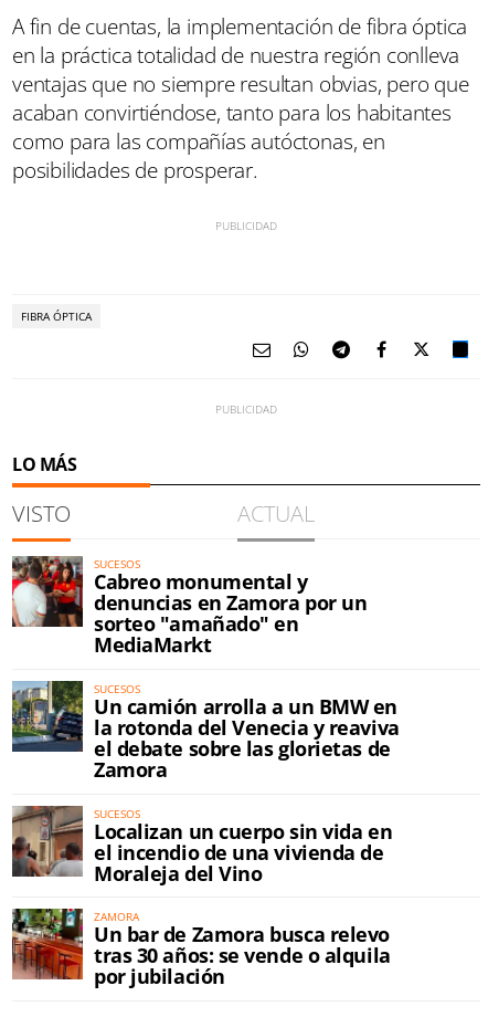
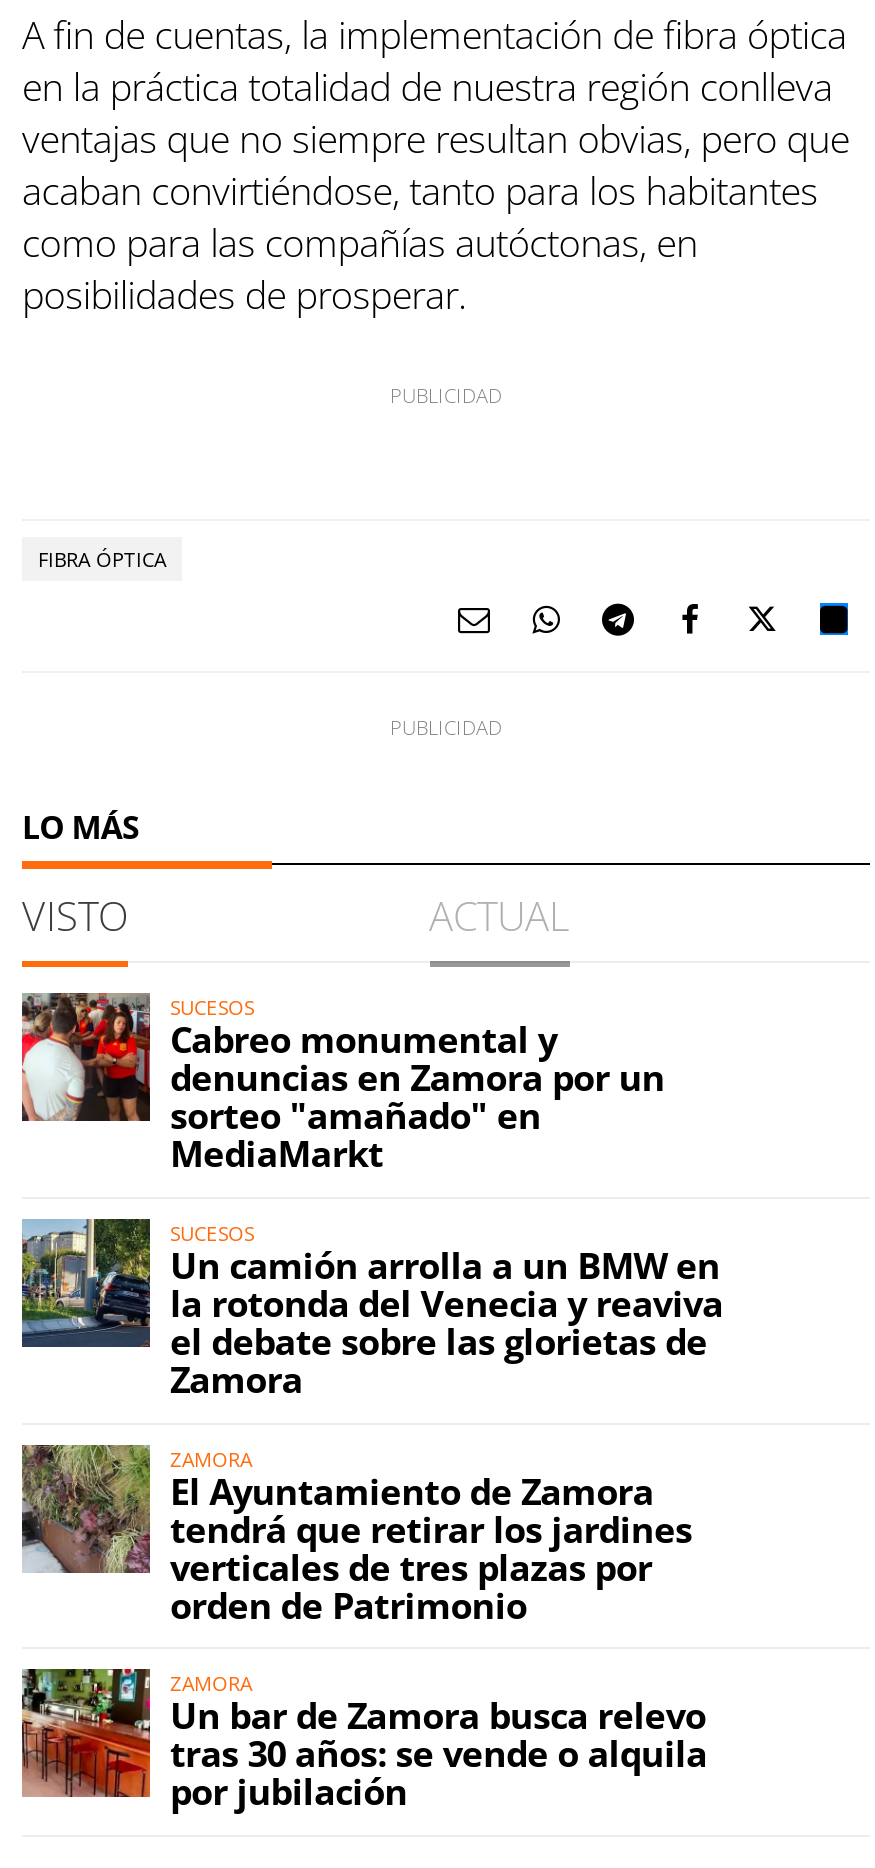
- [image]
- SUCESOS
- Localizan un cuerpo sin vida en
- el incendio de una vivienda de
- Moraleja del Vino
+ [image]
+ ZAMORA
+ El Ayuntamiento de Zamora
+ tendrá que retirar los jardines
+ verticales de tres plazas por
+ orden de Patrimonio
